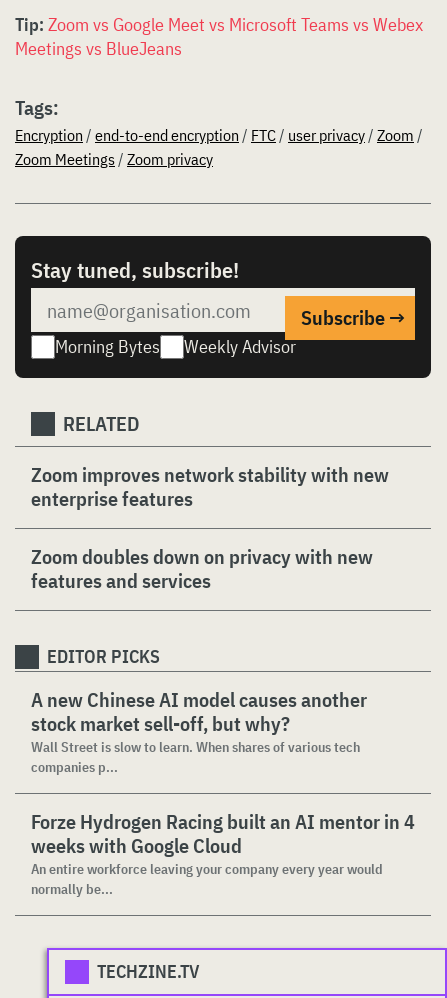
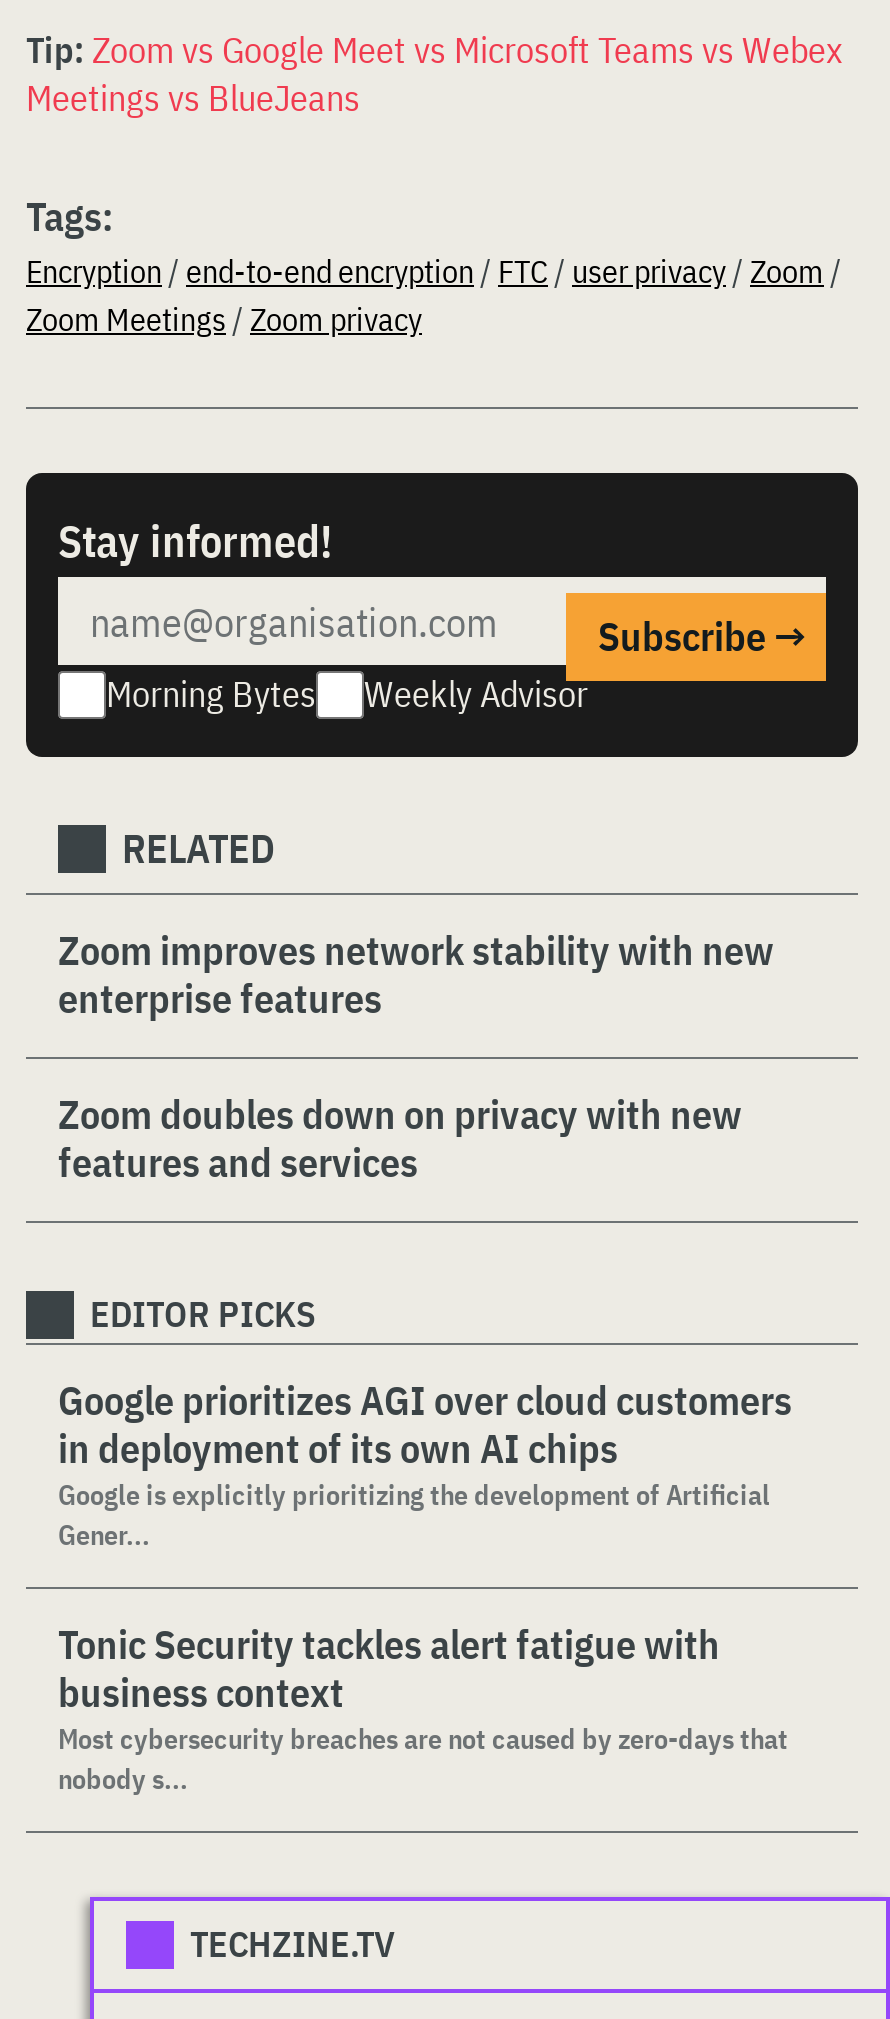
- Stay tuned, subscribe!
+ Stay informed!

- A new Chinese AI model causes another
- stock market sell-off, but why?
- Wall Street is slow to learn. When shares of various tech
- companies p...
+ Google prioritizes AGI over cloud customers
+ in deployment of its own AI chips
+ Google is explicitly prioritizing the development of Artificial
+ Gener...

- Forze Hydrogen Racing built an AI mentor in 4
- weeks with Google Cloud
- An entire workforce leaving your company every year would
- normally be...
+ Tonic Security tackles alert fatigue with
+ business context
+ Most cybersecurity breaches are not caused by zero-days that
+ nobody s...
